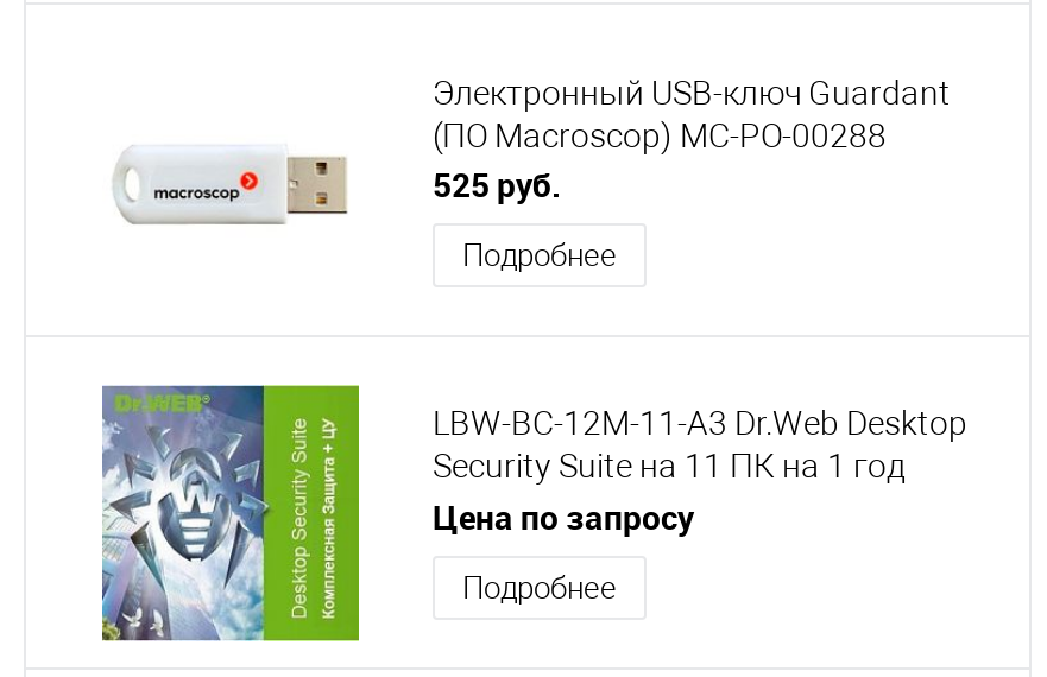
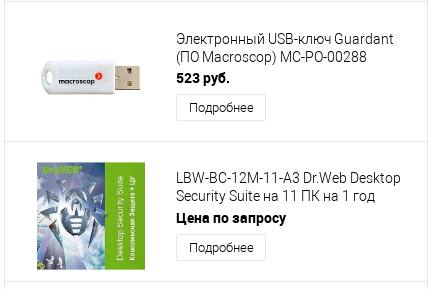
- 525 руб.
+ 523 руб.
